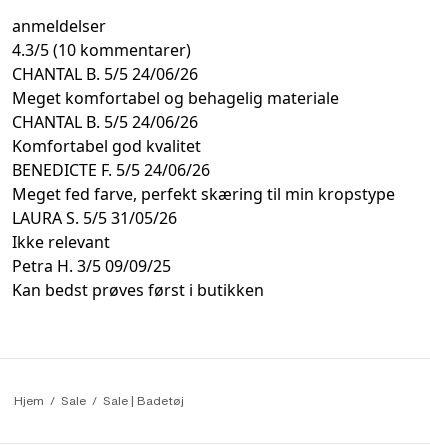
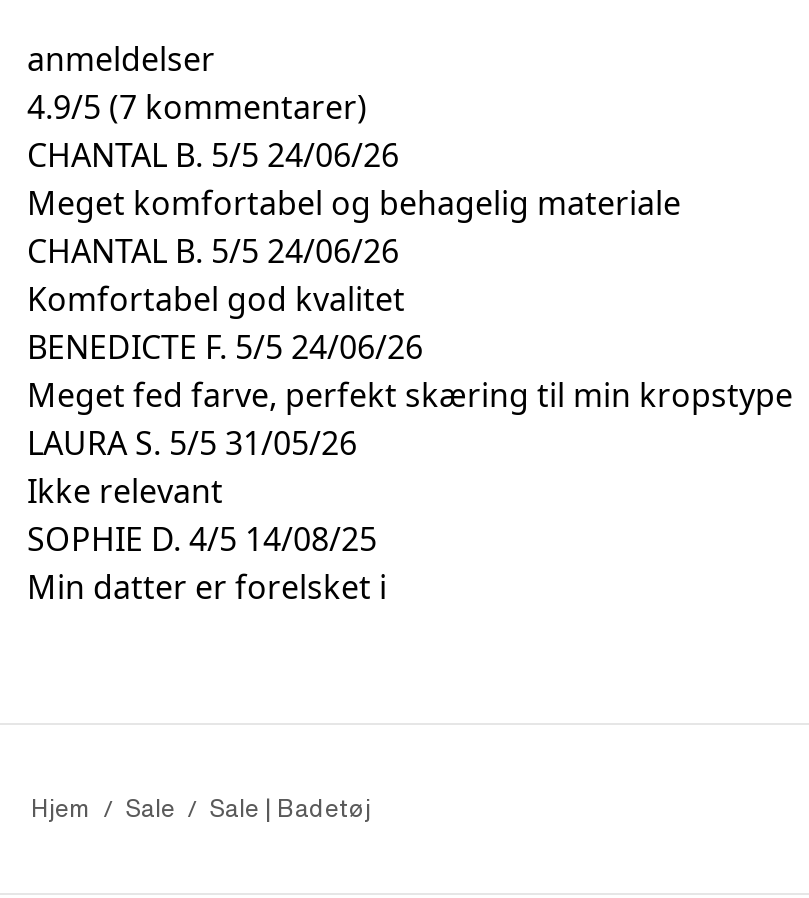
- 4.3/5 (10 kommentarer)
+ 4.9/5 (7 kommentarer)

- Petra H. 3/5 09/09/25
- Kan bedst prøves først i butikken
+ SOPHIE D. 4/5 14/08/25
+ Min datter er forelsket i
